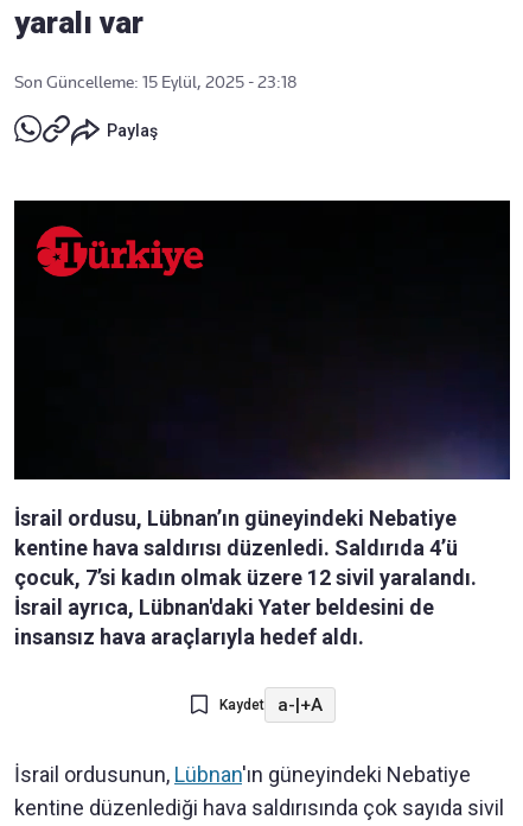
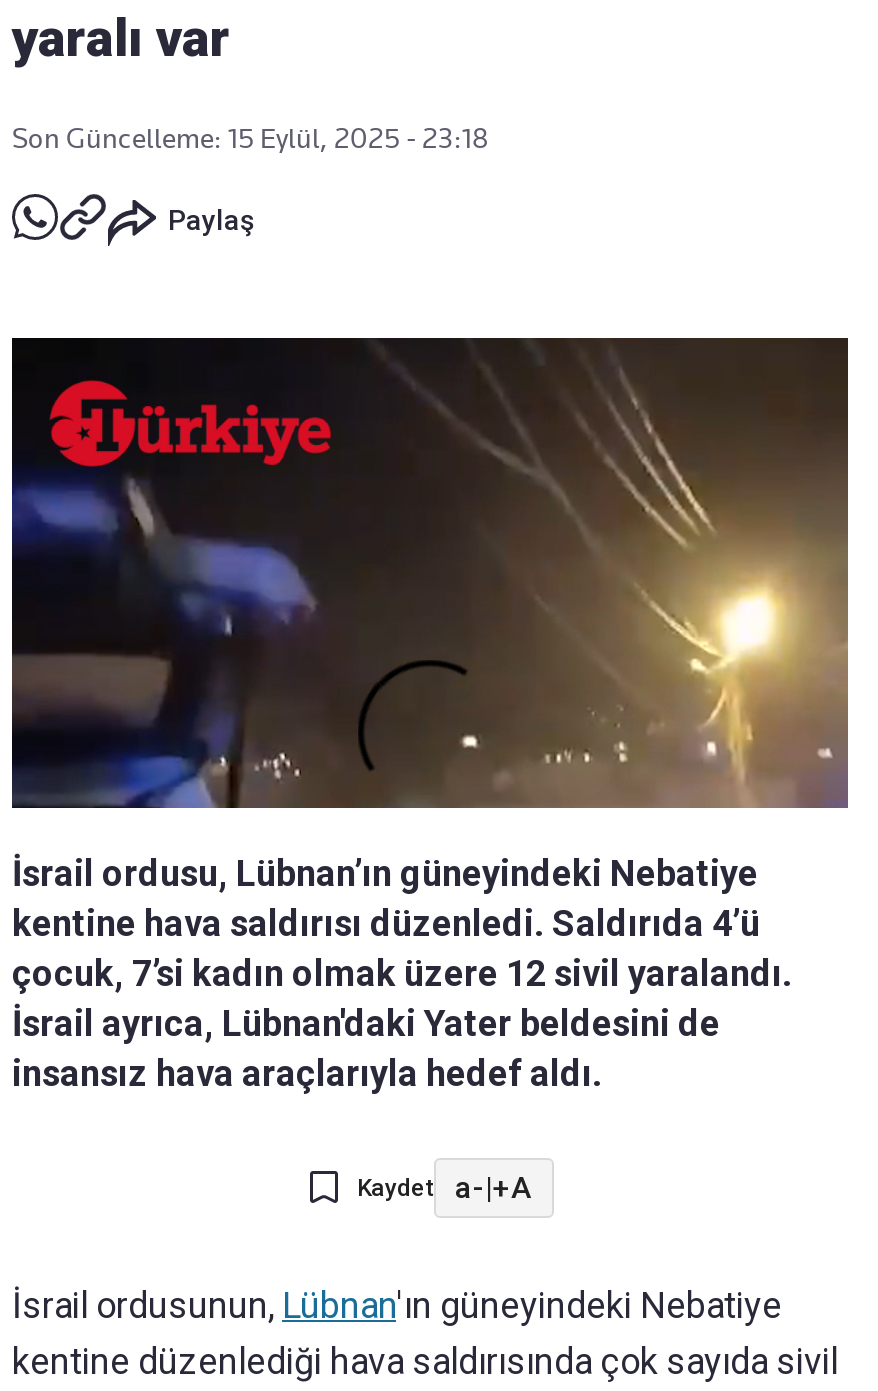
- [image]
+ [image]
